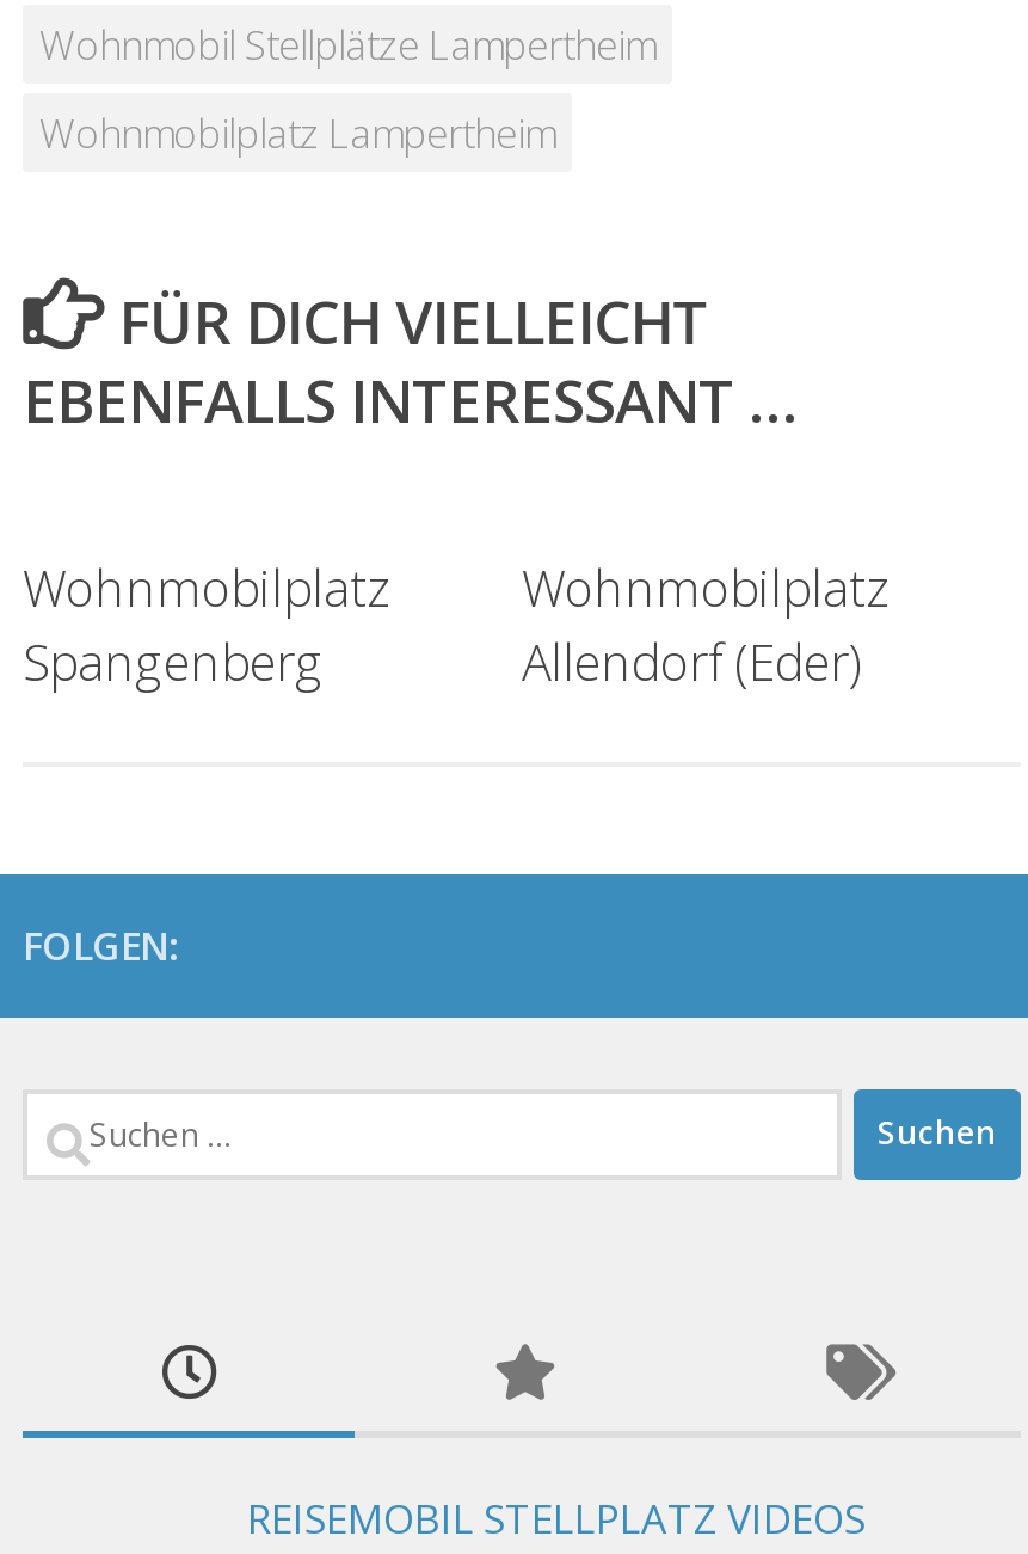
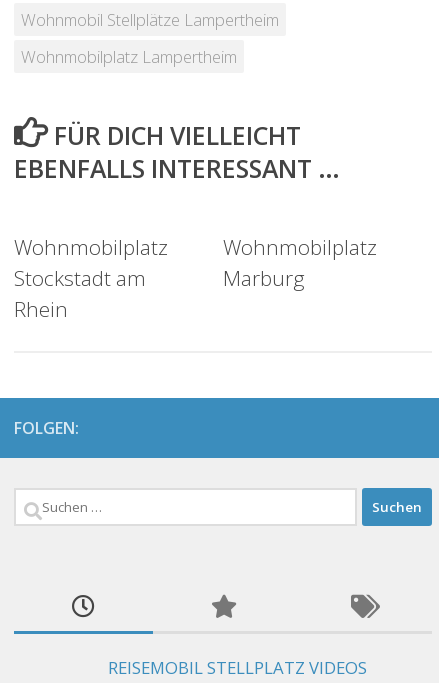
- Spangenberg
+ Stockstadt am
+ Rhein

- Allendorf (Eder)
+ Marburg
